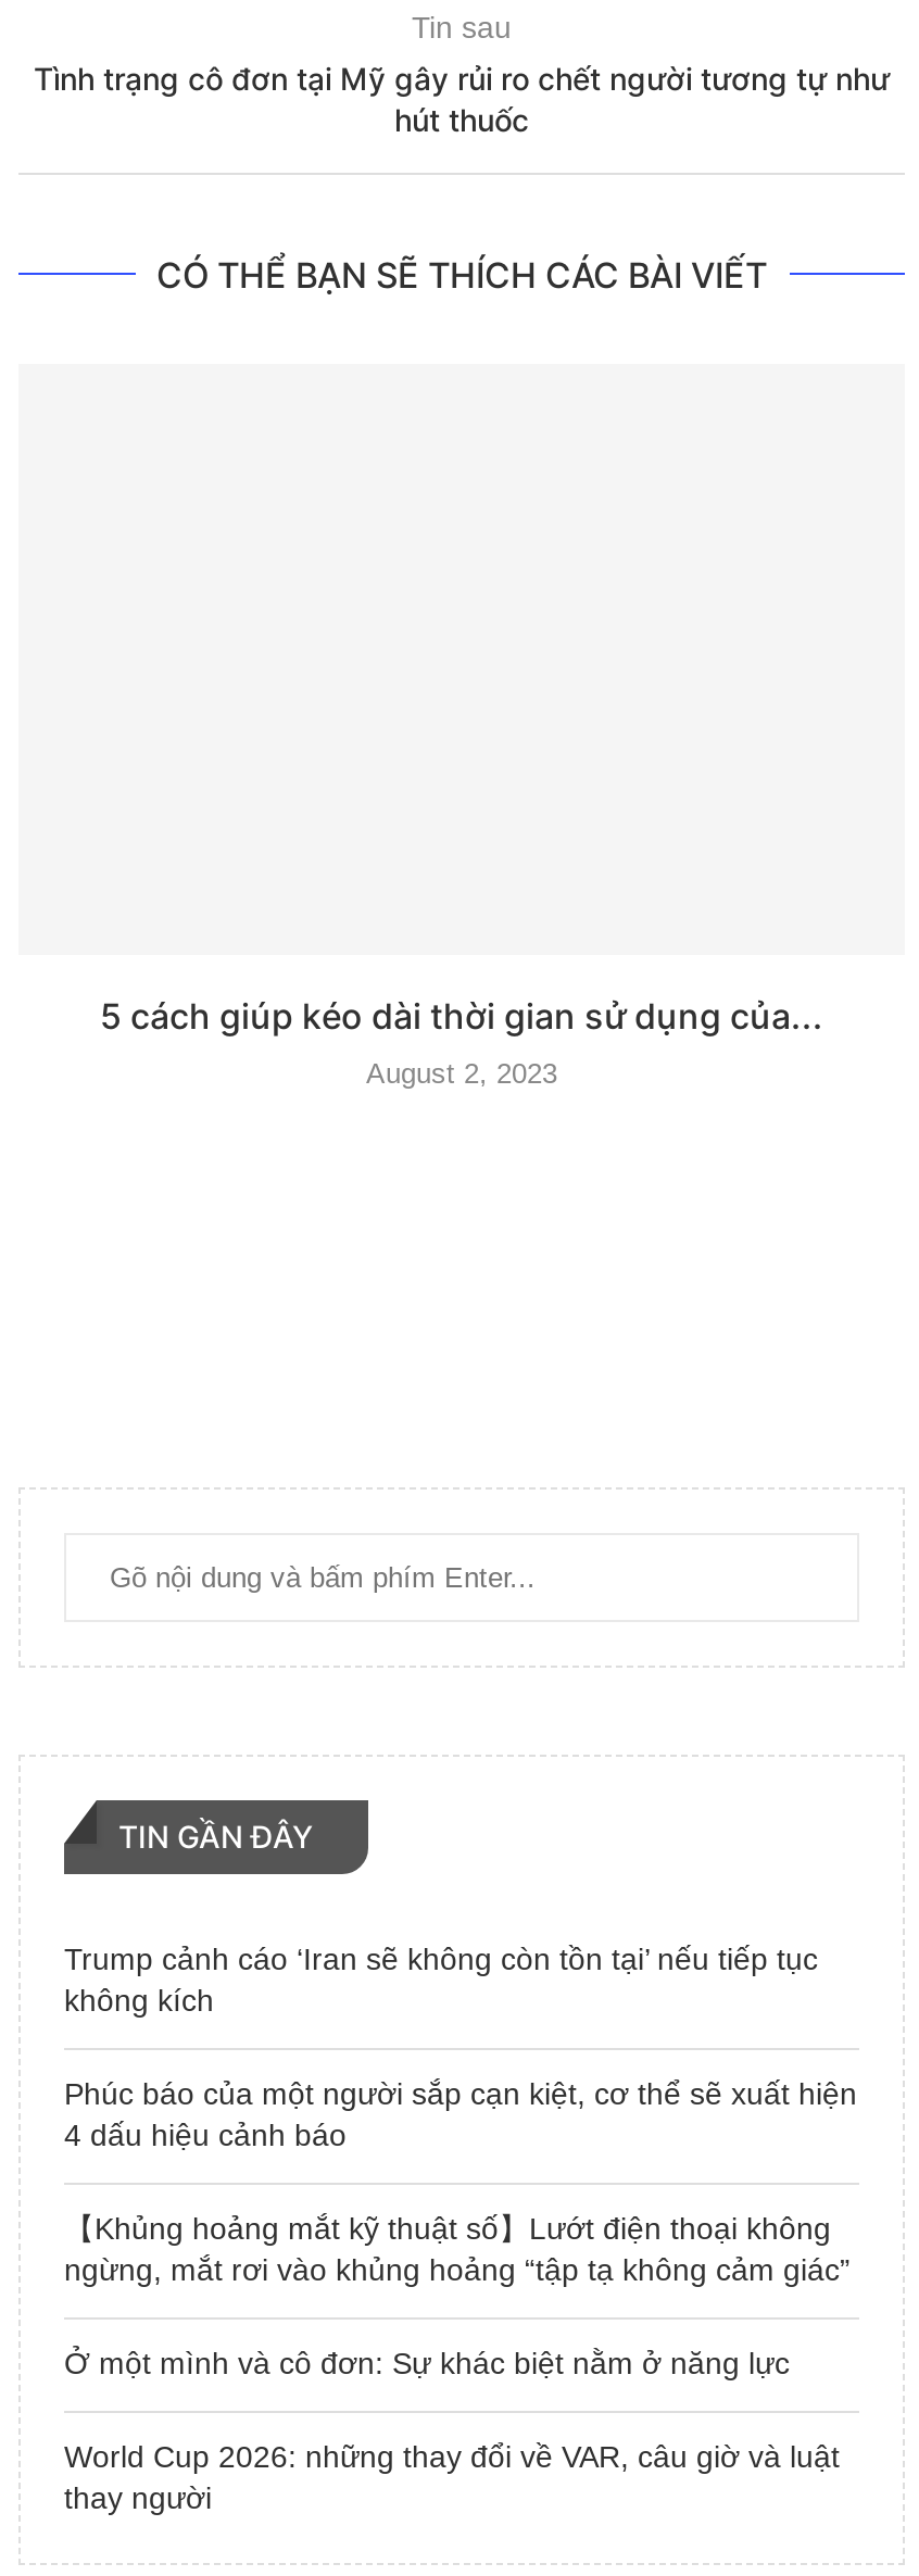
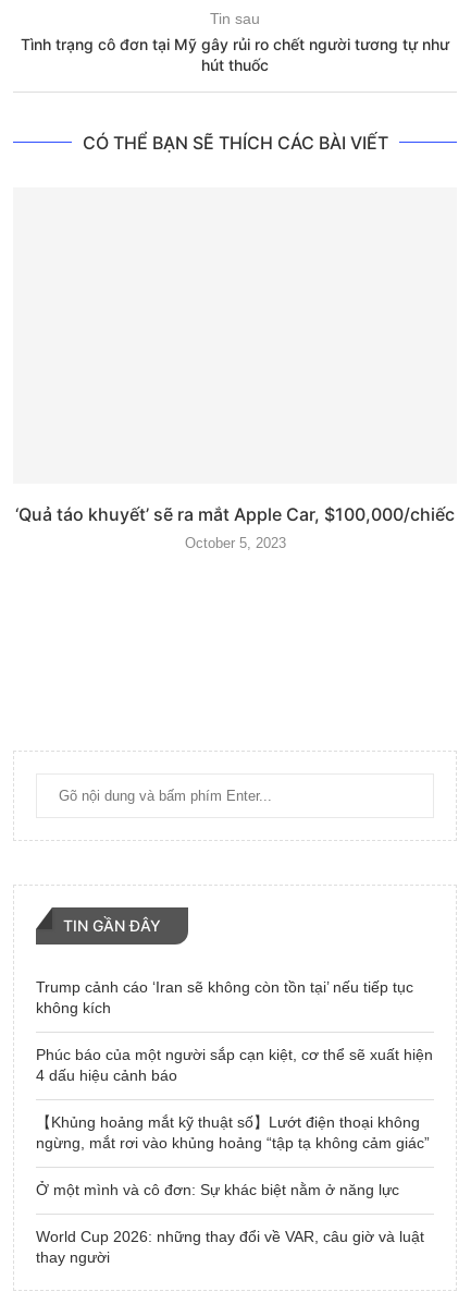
- 5 cách giúp kéo dài thời gian sử dụng của...
- August 2, 2023
+ ‘Quả táo khuyết’ sẽ ra mắt Apple Car, $100,000/chiếc
+ October 5, 2023
